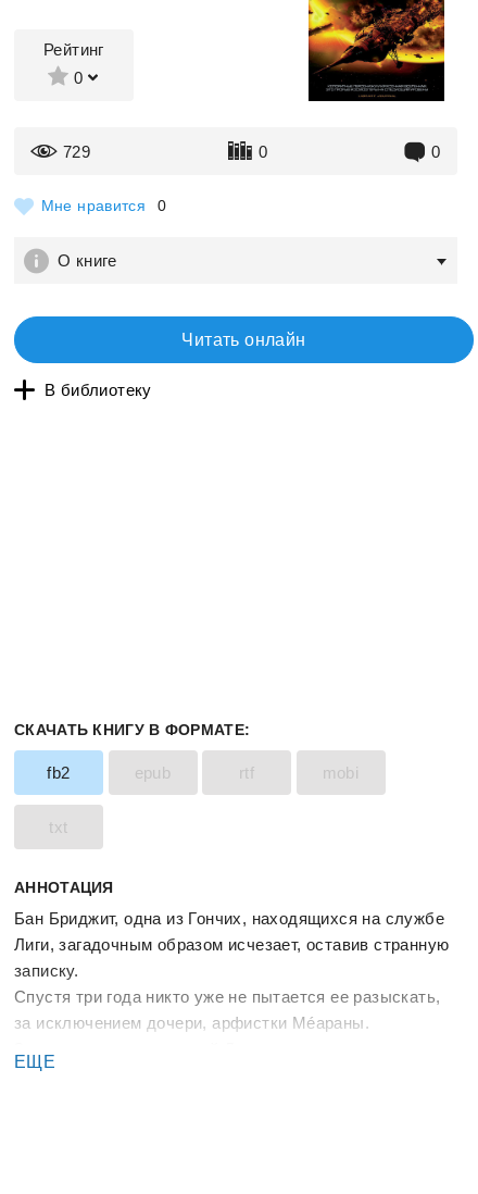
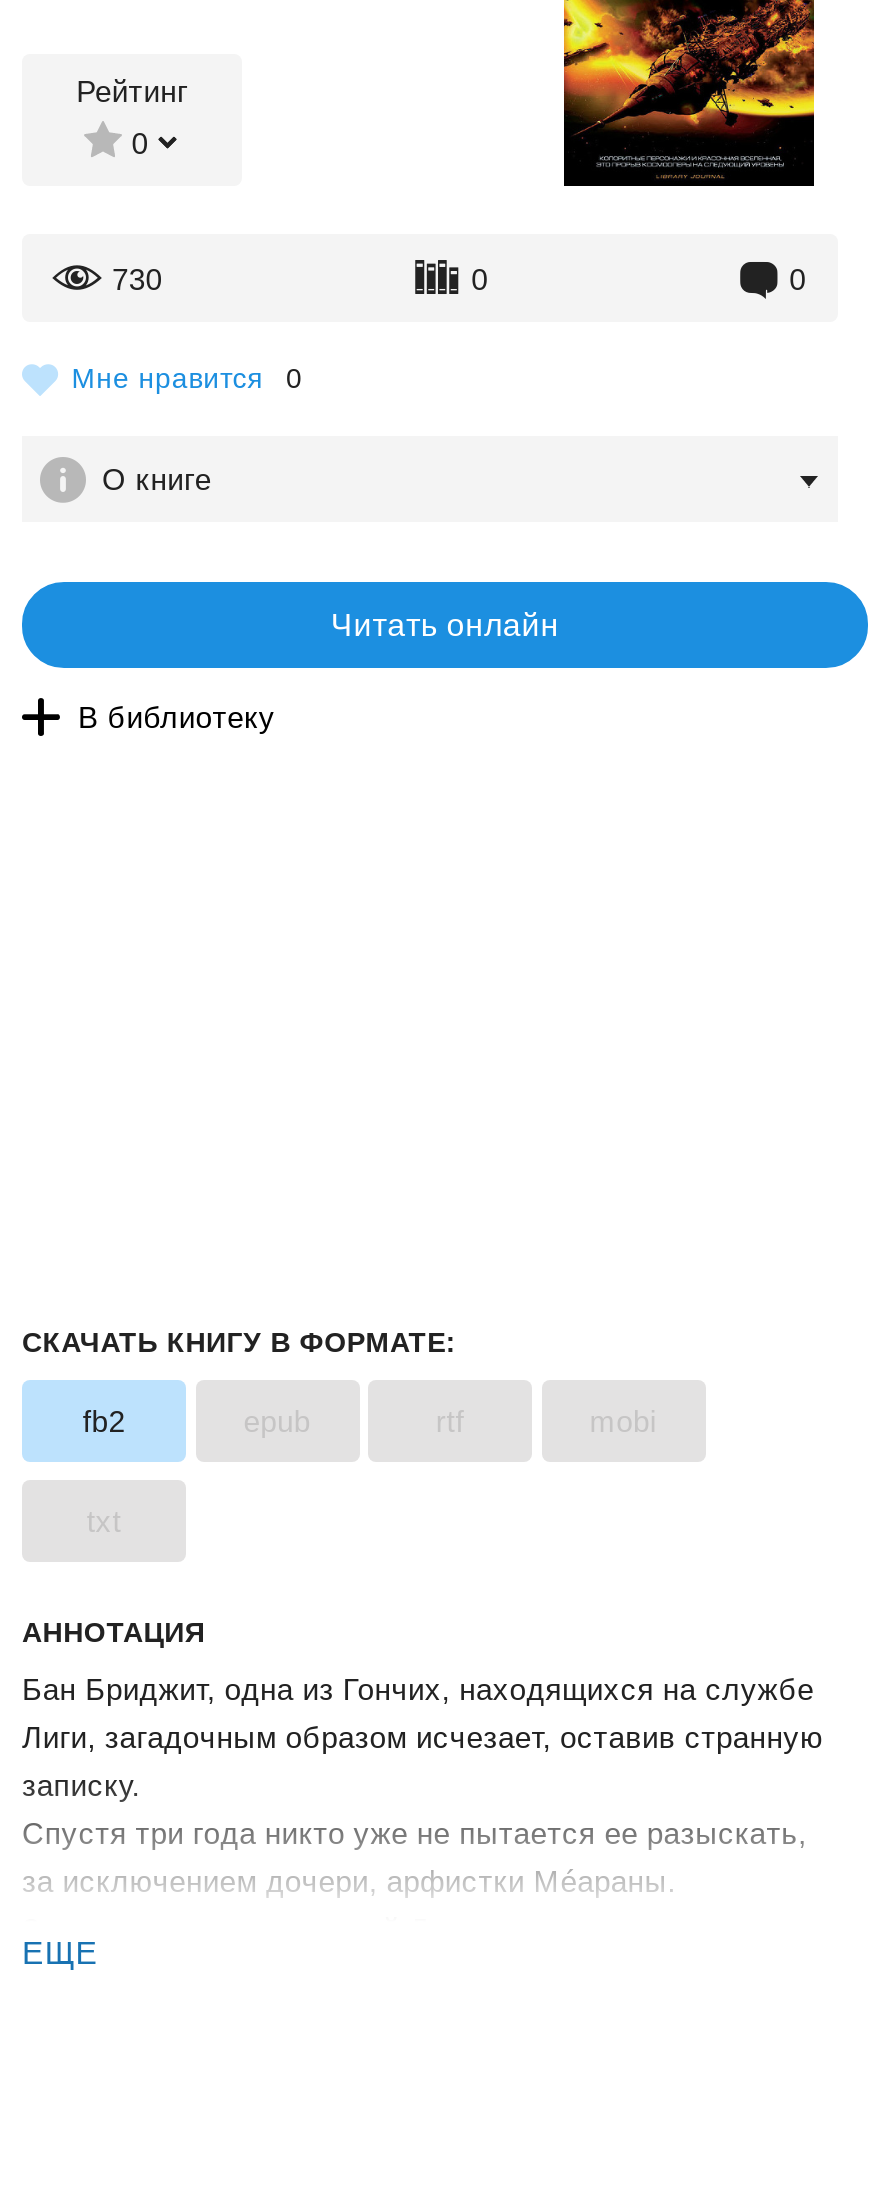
- 729
+ 730
